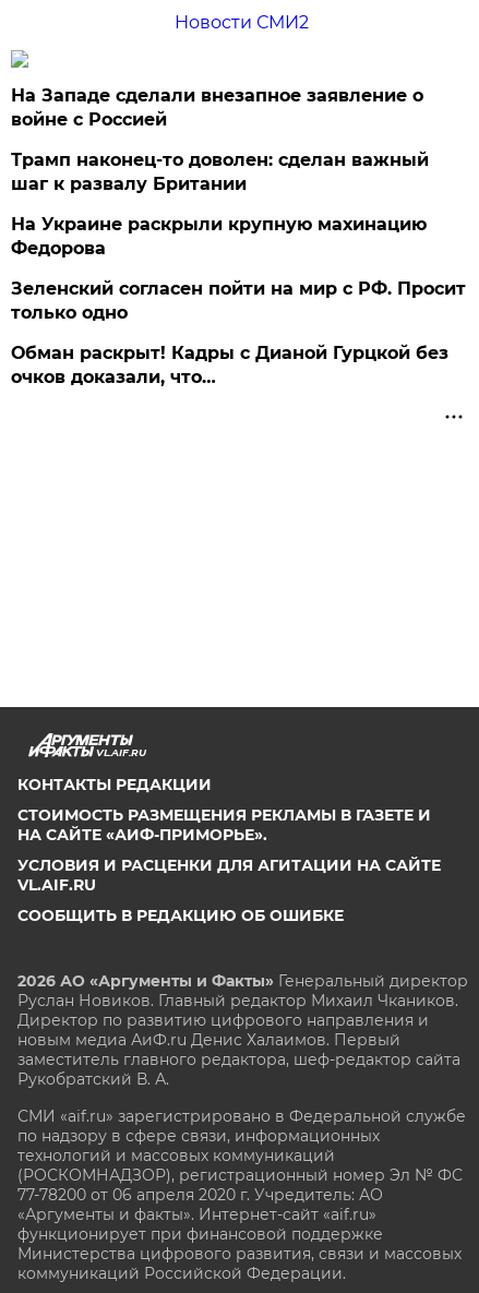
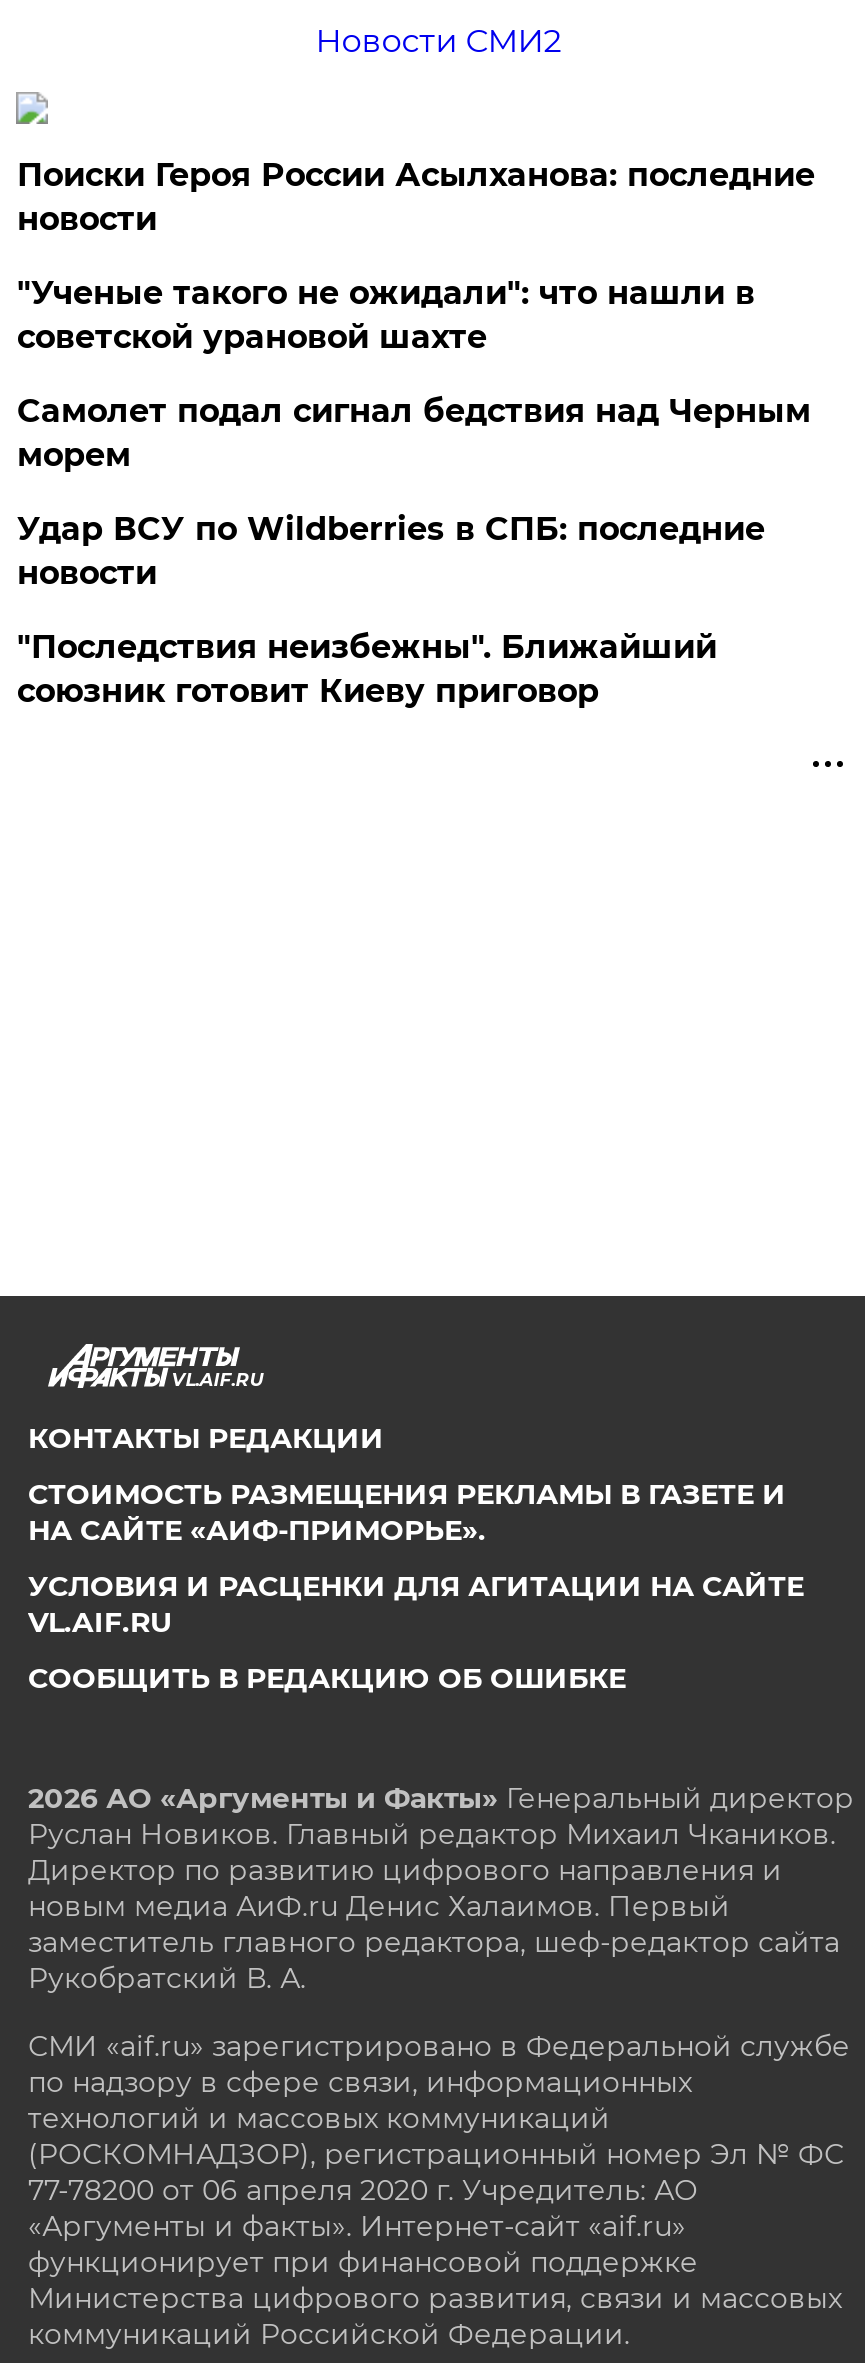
- На Западе сделали внезапное заявление о
- войне с Россией
+ Поиски Героя России Асылханова: последние
+ новости

- Трамп наконец-то доволен: сделан важный
- шаг к развалу Британии
+ "Ученые такого не ожидали": что нашли в
+ советской урановой шахте

- На Украине раскрыли крупную махинацию
- Федорова
+ Самолет подал сигнал бедствия над Черным
+ морем

- Зеленский согласен пойти на мир с РФ. Просит
- только одно
+ Удар ВСУ по Wildberries в СПБ: последние
+ новости

- Обман раскрыт! Кадры с Дианой Гурцкой без
- очков доказали, что…
+ "Последствия неизбежны". Ближайший
+ союзник готовит Киеву приговор
